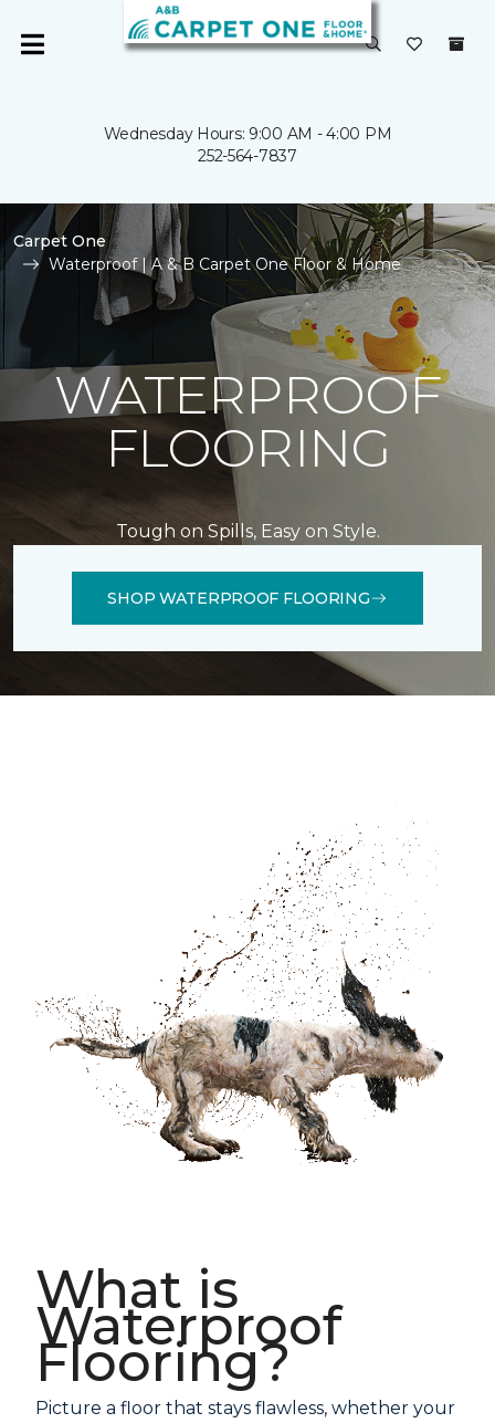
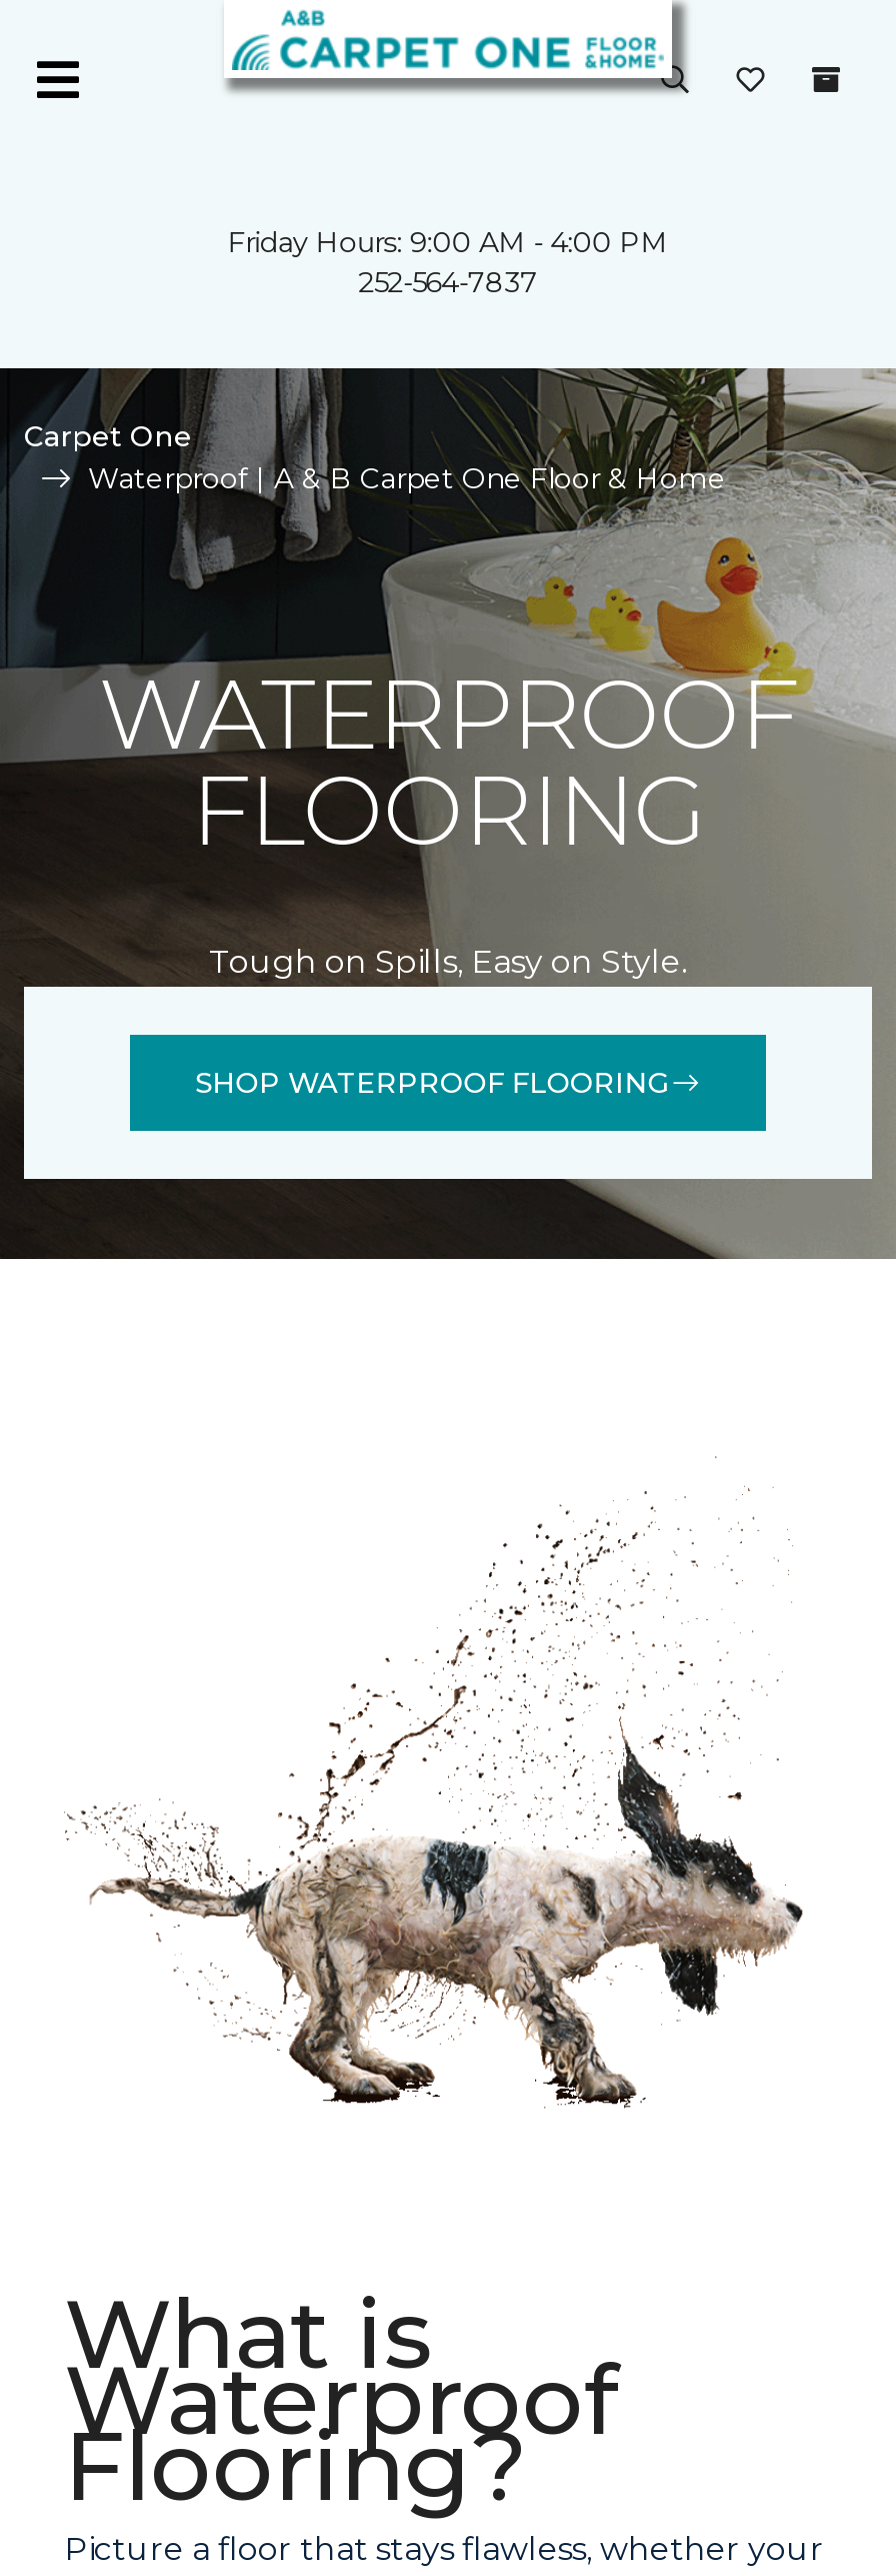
- Wednesday Hours: 9:00 AM - 4:00 PM
+ Friday Hours: 9:00 AM - 4:00 PM
